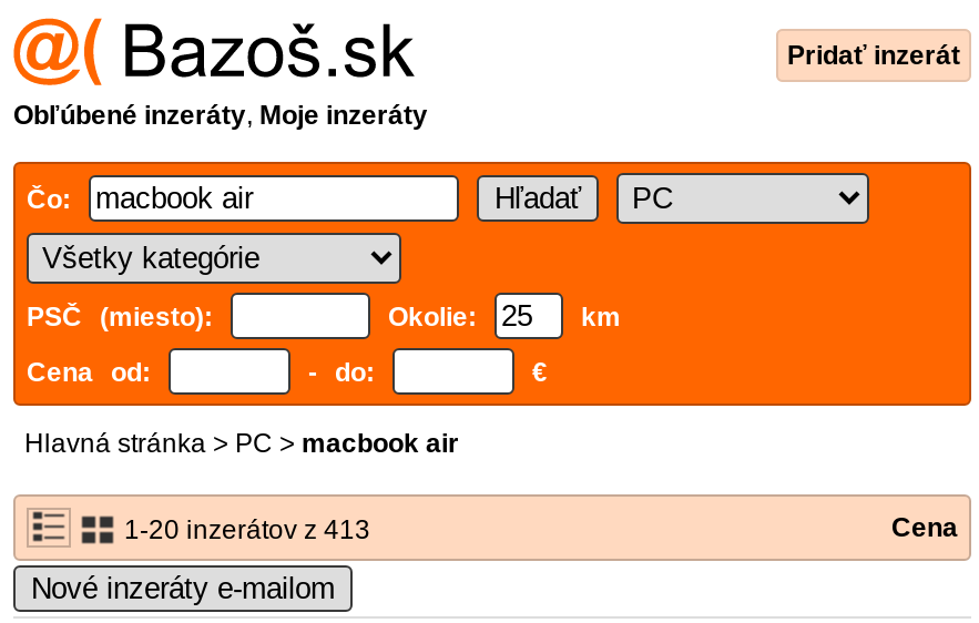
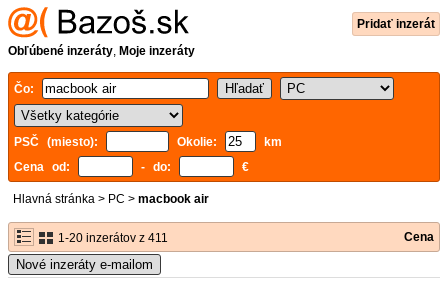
- 1-20 inzerátov z 413
+ 1-20 inzerátov z 411
